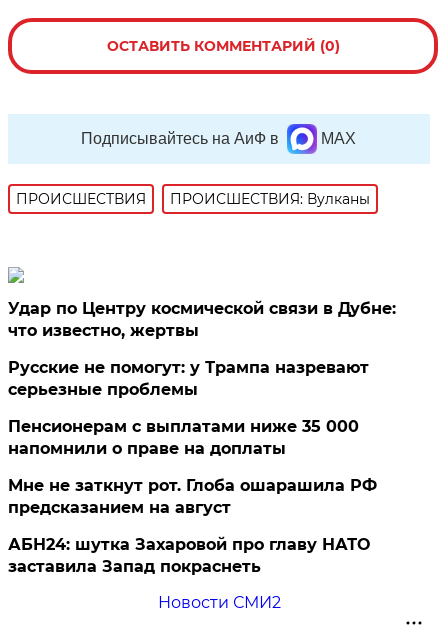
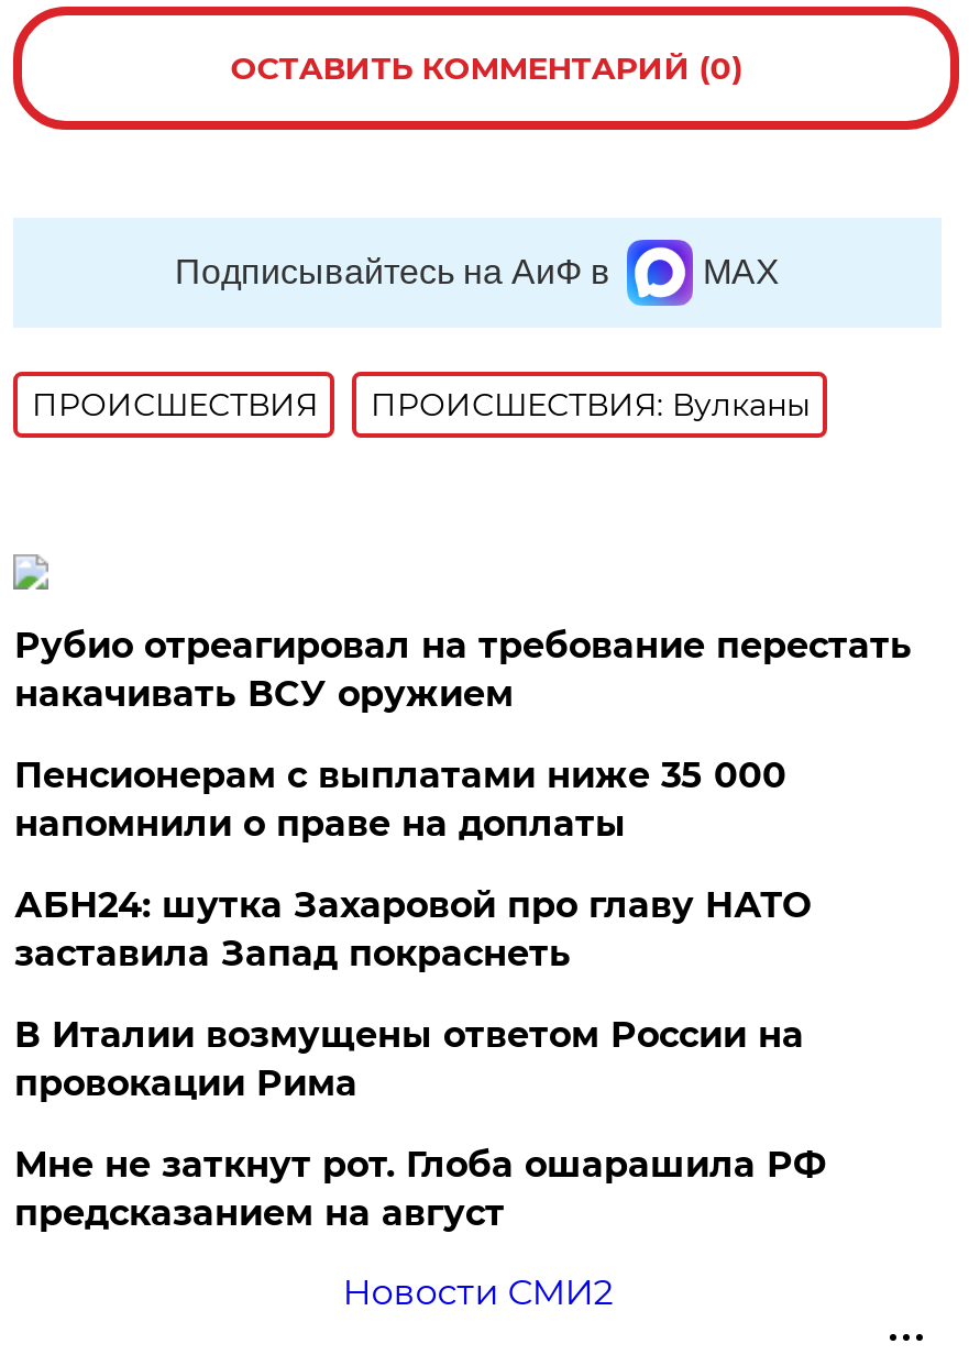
- Удар по Центру космической связи в Дубне:
- что известно, жертвы
- Русские не помогут: у Трампа назревают
- серьезные проблемы
+ Рубио отреагировал на требование перестать
+ накачивать ВСУ оружием

moved up: Пенсионерам с выплатами ниже 35 000 | напомнили о праве на доплаты

+ В Италии возмущены ответом России на
+ провокации Рима

moved down: Мне не заткнут рот. Глоба ошарашила РФ | предсказанием на август

moved up: АБН24: шутка Захаровой про главу НАТО | заставила Запад покраснеть
